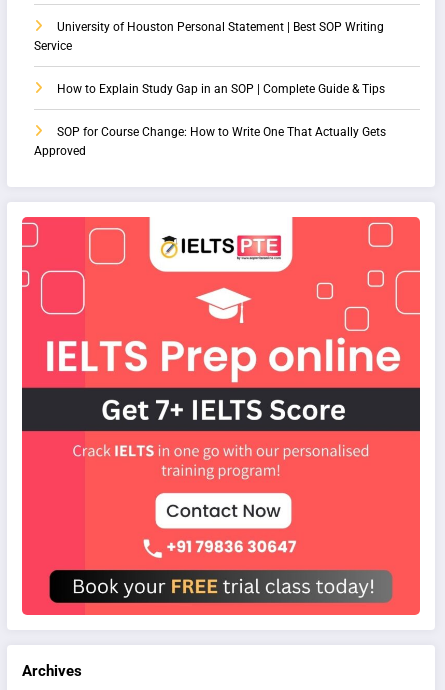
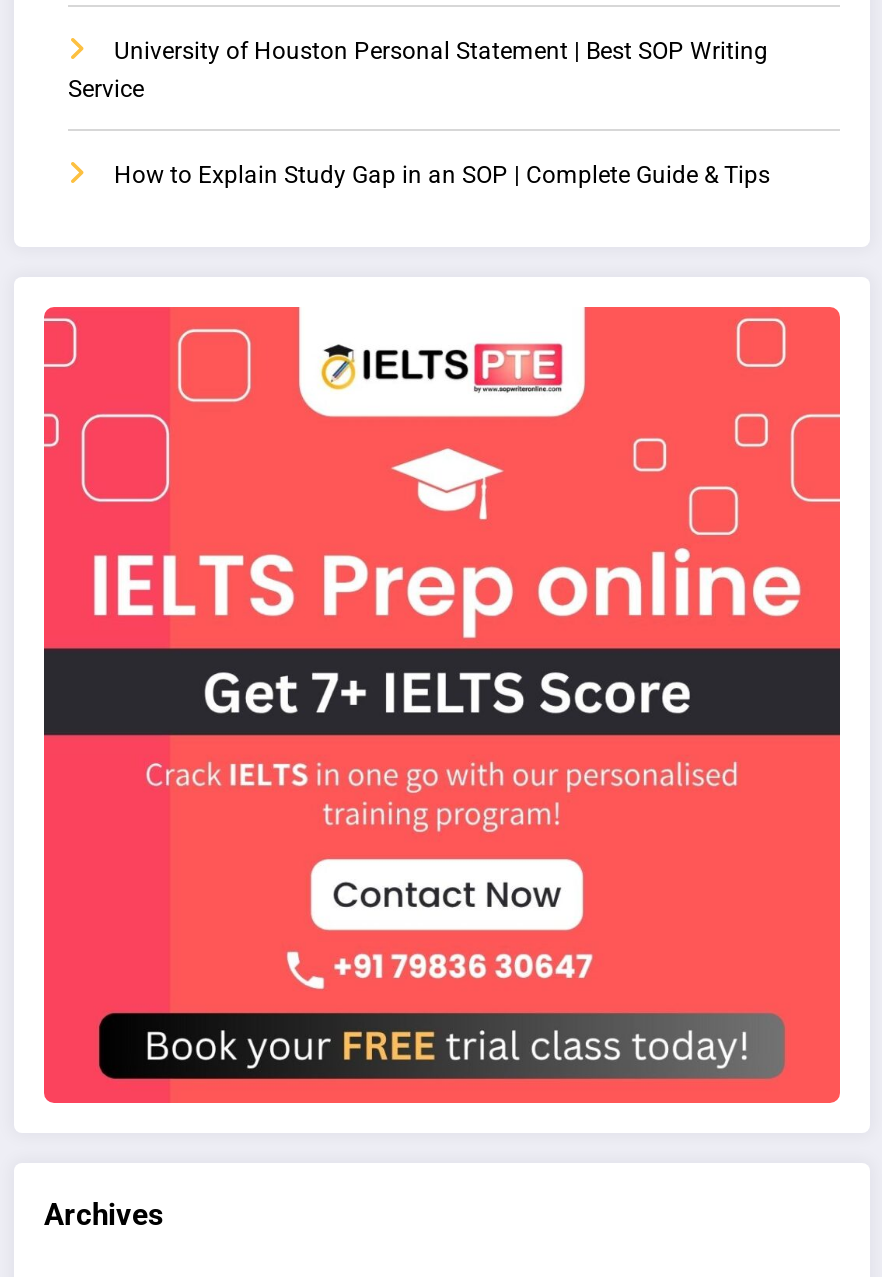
- SOP for Course Change: How to Write One That Actually Gets
- Approved
